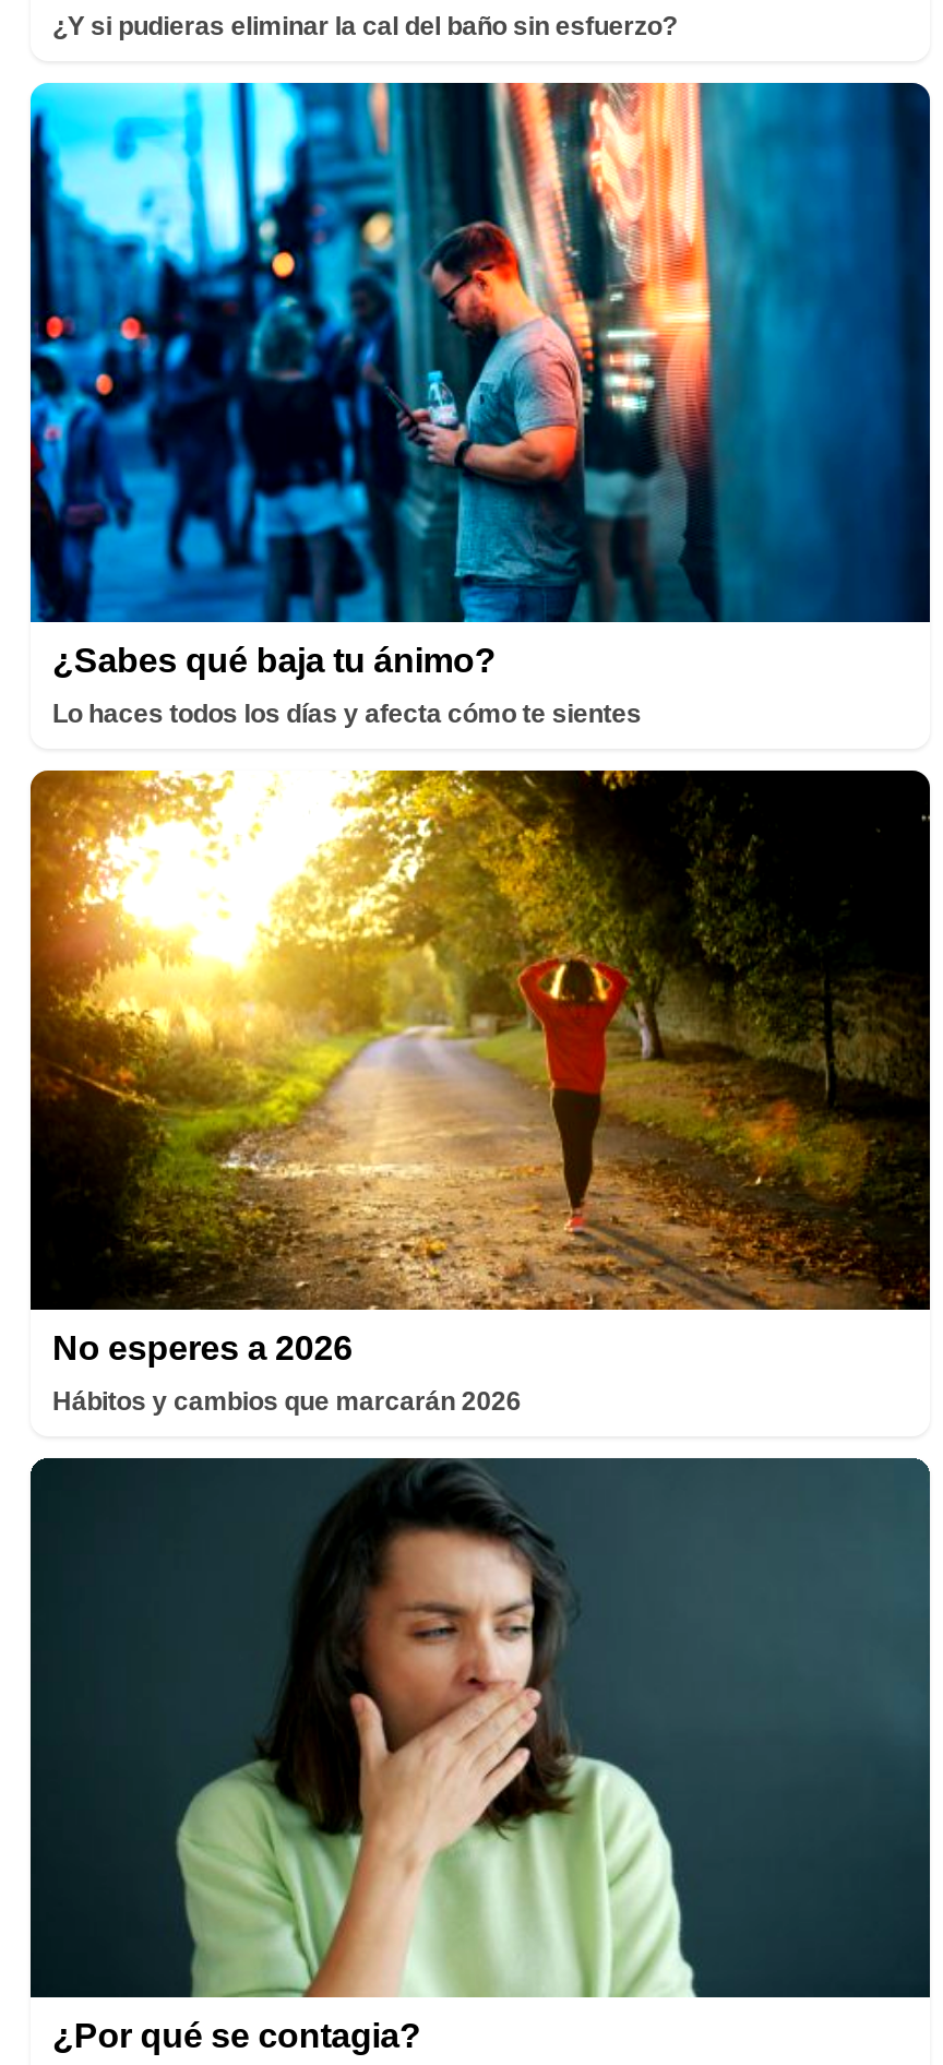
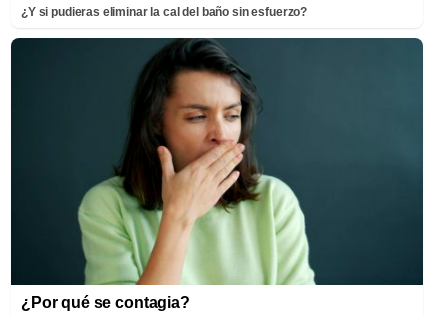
- [image]
- ¿Sabes qué baja tu ánimo?
- Lo haces todos los días y afecta cómo te sientes

- [image]
- No esperes a 2026
- Hábitos y cambios que marcarán 2026
